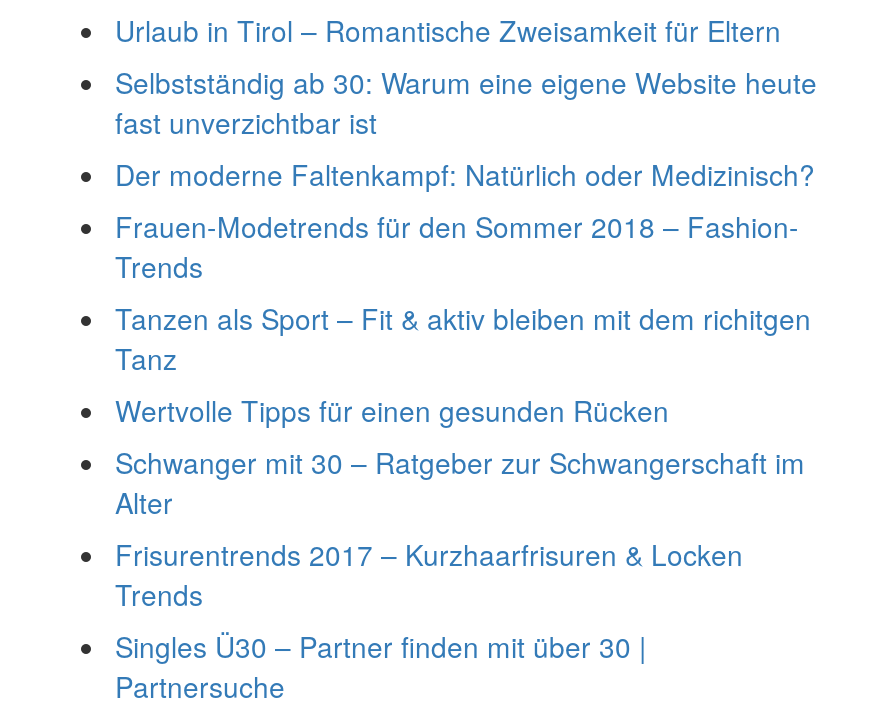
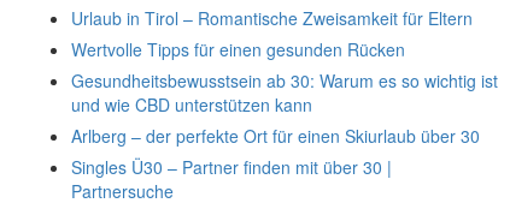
- Selbstständig ab 30: Warum eine eigene Website heute
- fast unverzichtbar ist
- Der moderne Faltenkampf: Natürlich oder Medizinisch?
- Frauen-Modetrends für den Sommer 2018 – Fashion-
- Trends
- Tanzen als Sport – Fit & aktiv bleiben mit dem richitgen
- Tanz

- Schwanger mit 30 – Ratgeber zur Schwangerschaft im
- Alter
- Frisurentrends 2017 – Kurzhaarfrisuren & Locken
- Trends
+ Gesundheitsbewusstsein ab 30: Warum es so wichtig ist
+ und wie CBD unterstützen kann
+ Arlberg – der perfekte Ort für einen Skiurlaub über 30
